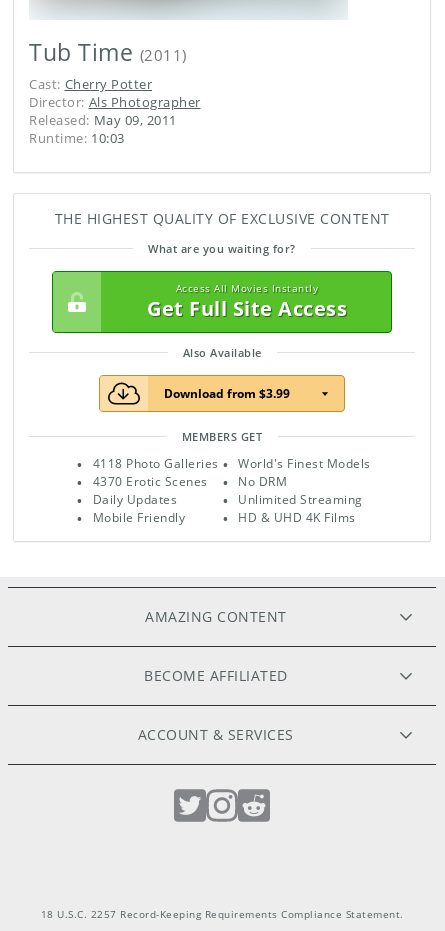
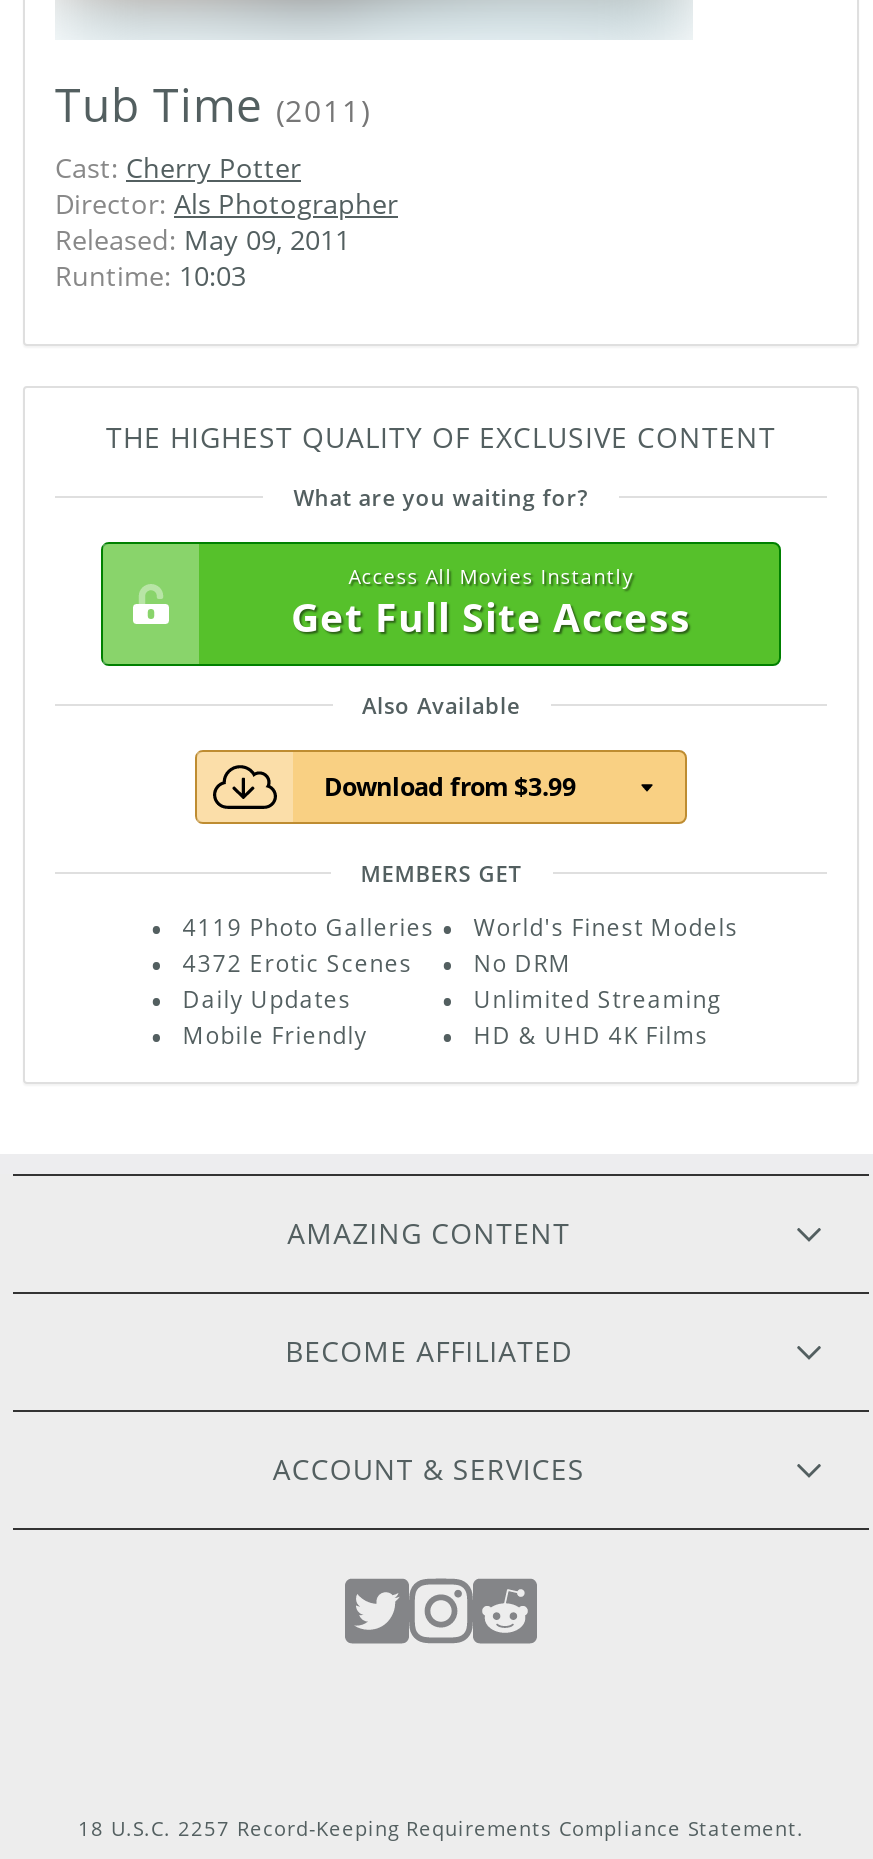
- 4118 Photo Galleries
+ 4119 Photo Galleries

- 4370 Erotic Scenes
+ 4372 Erotic Scenes
